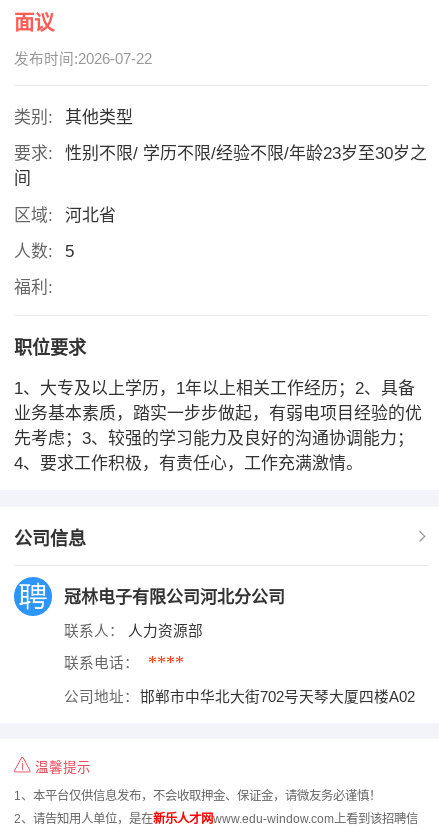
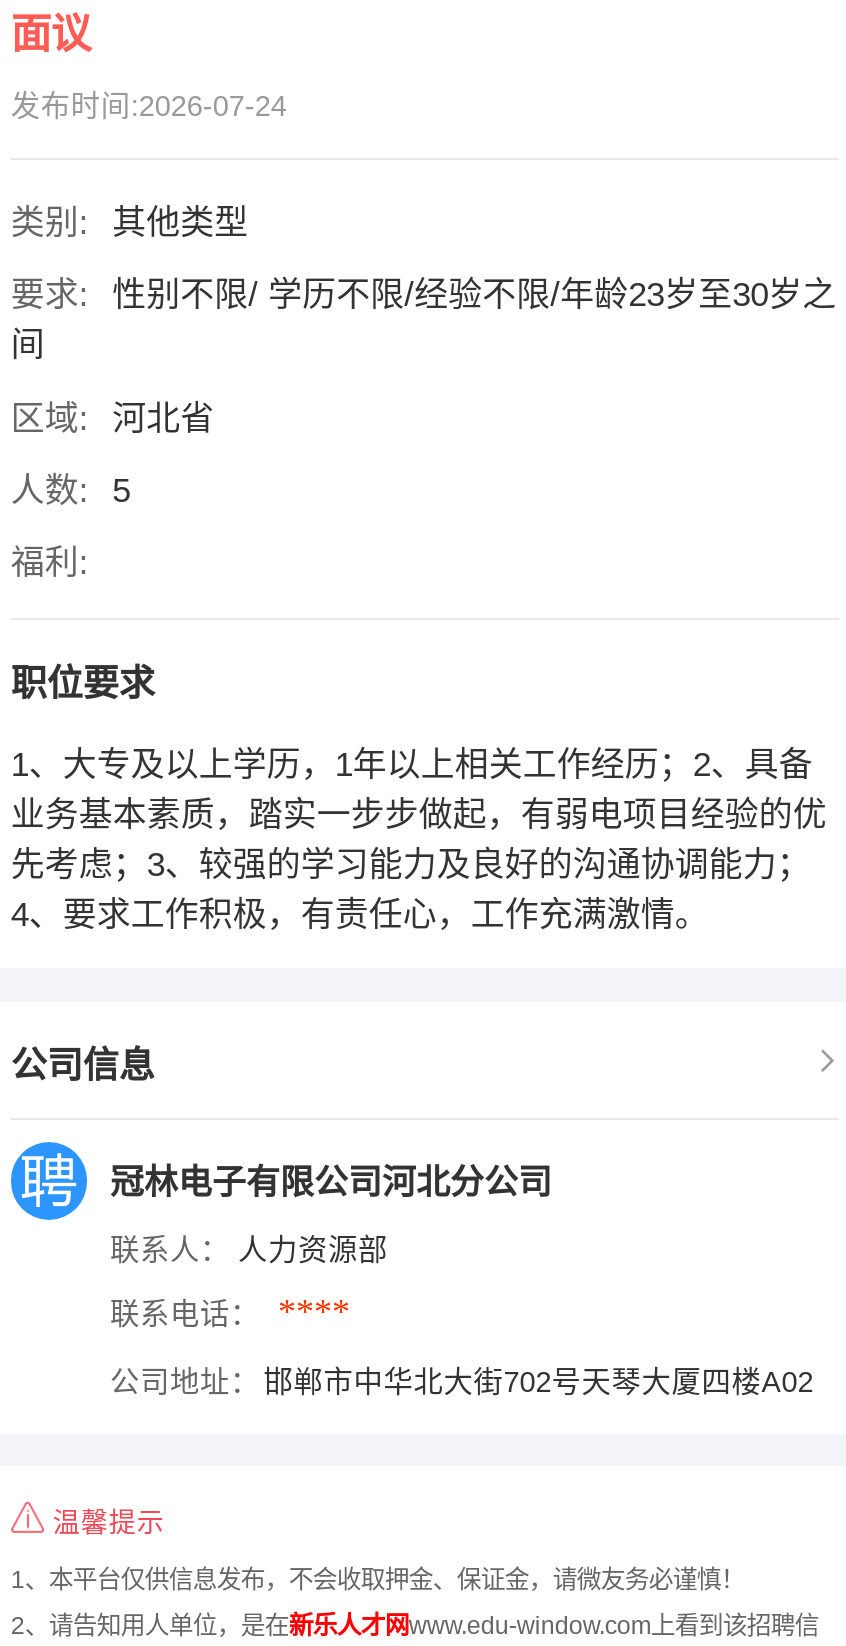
- 发布时间:2026-07-22
+ 发布时间:2026-07-24
